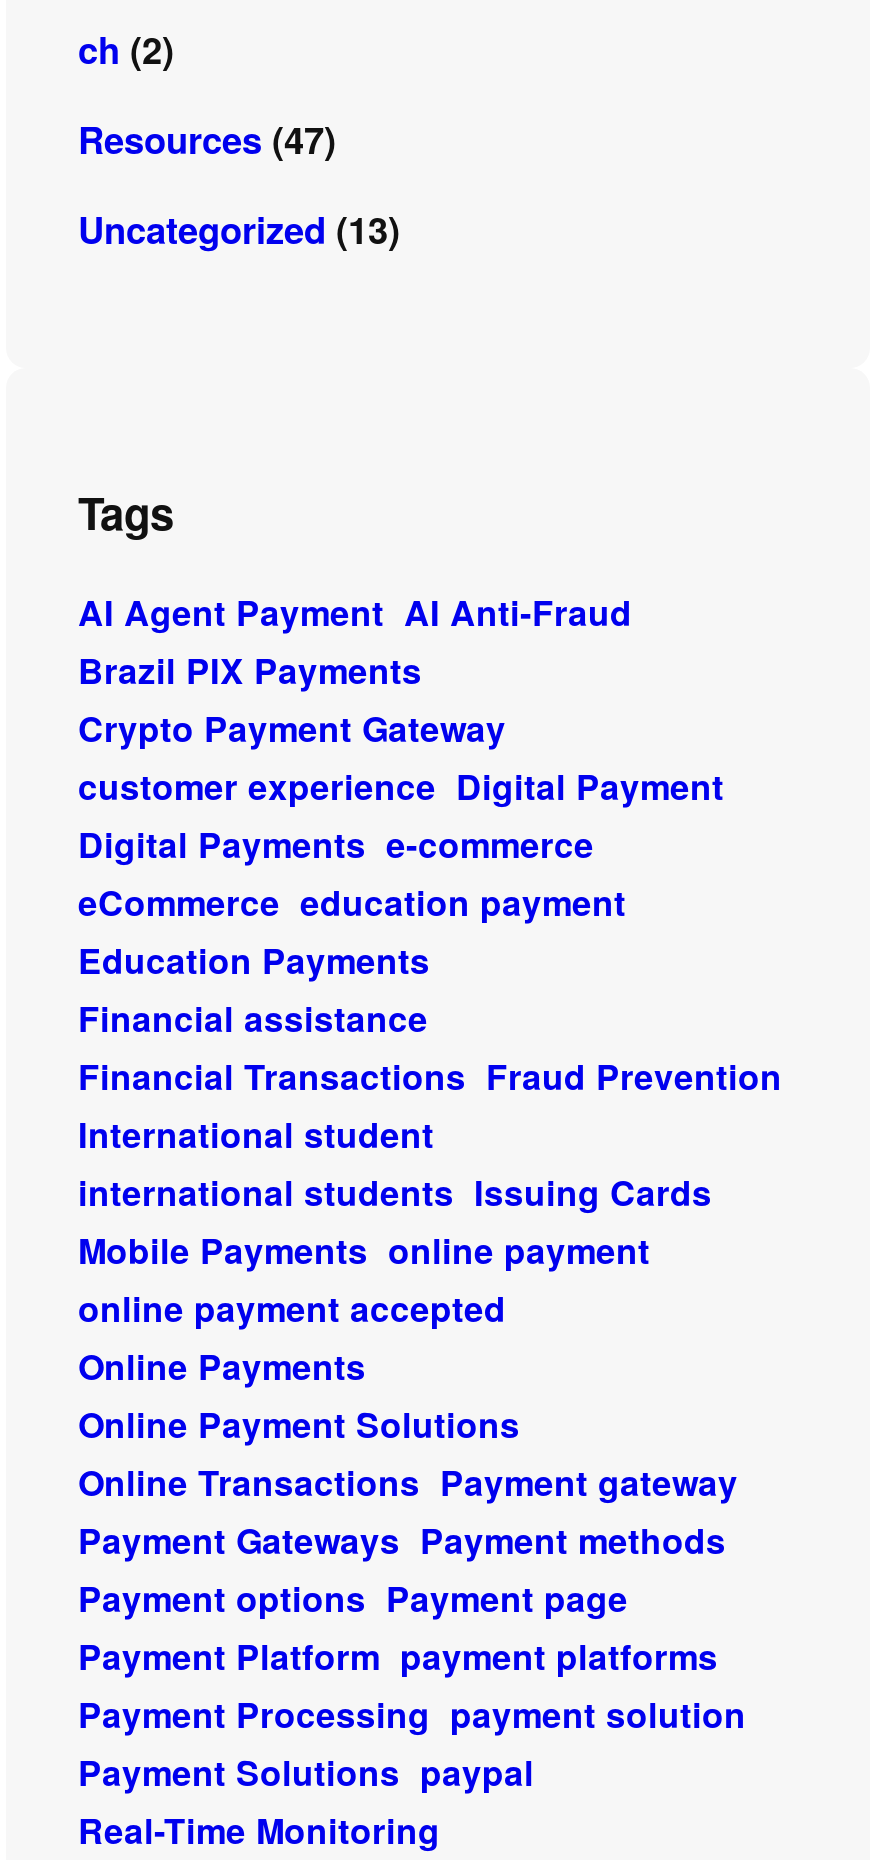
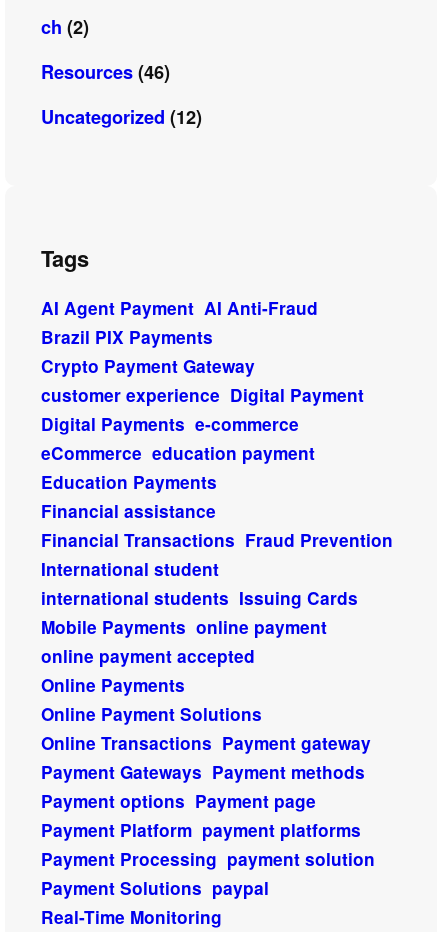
- Resources (47)
+ Resources (46)

- Uncategorized (13)
+ Uncategorized (12)
